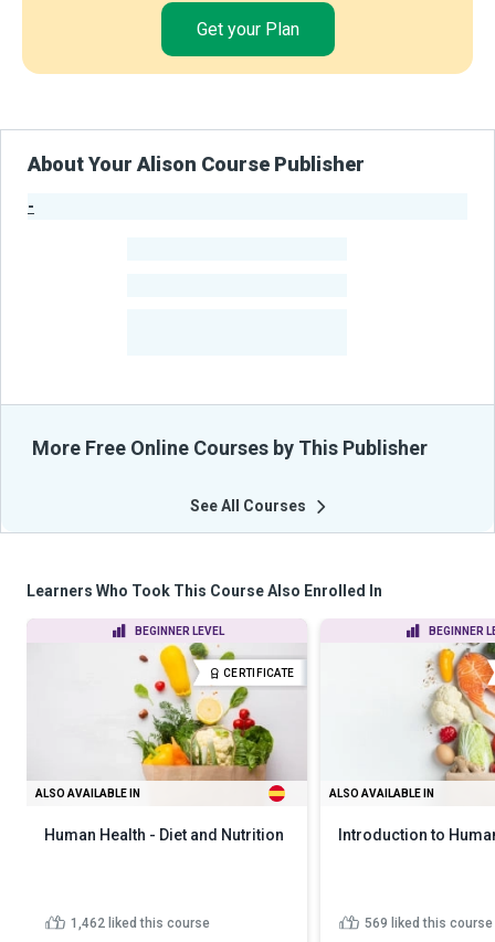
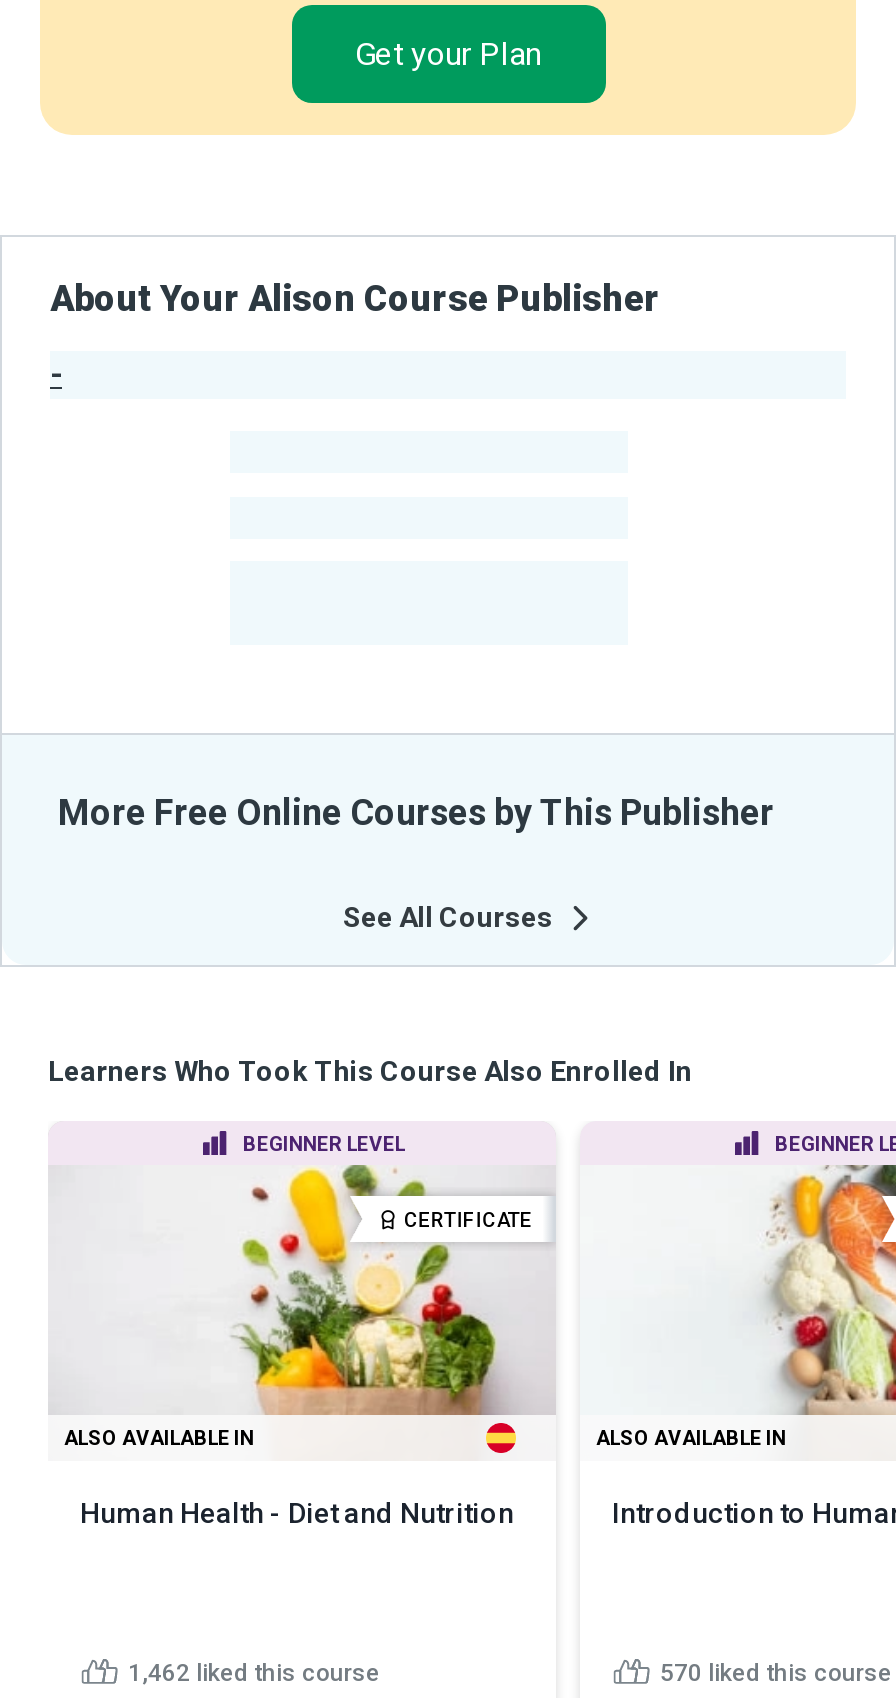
- 569 liked this course
+ 570 liked this course
